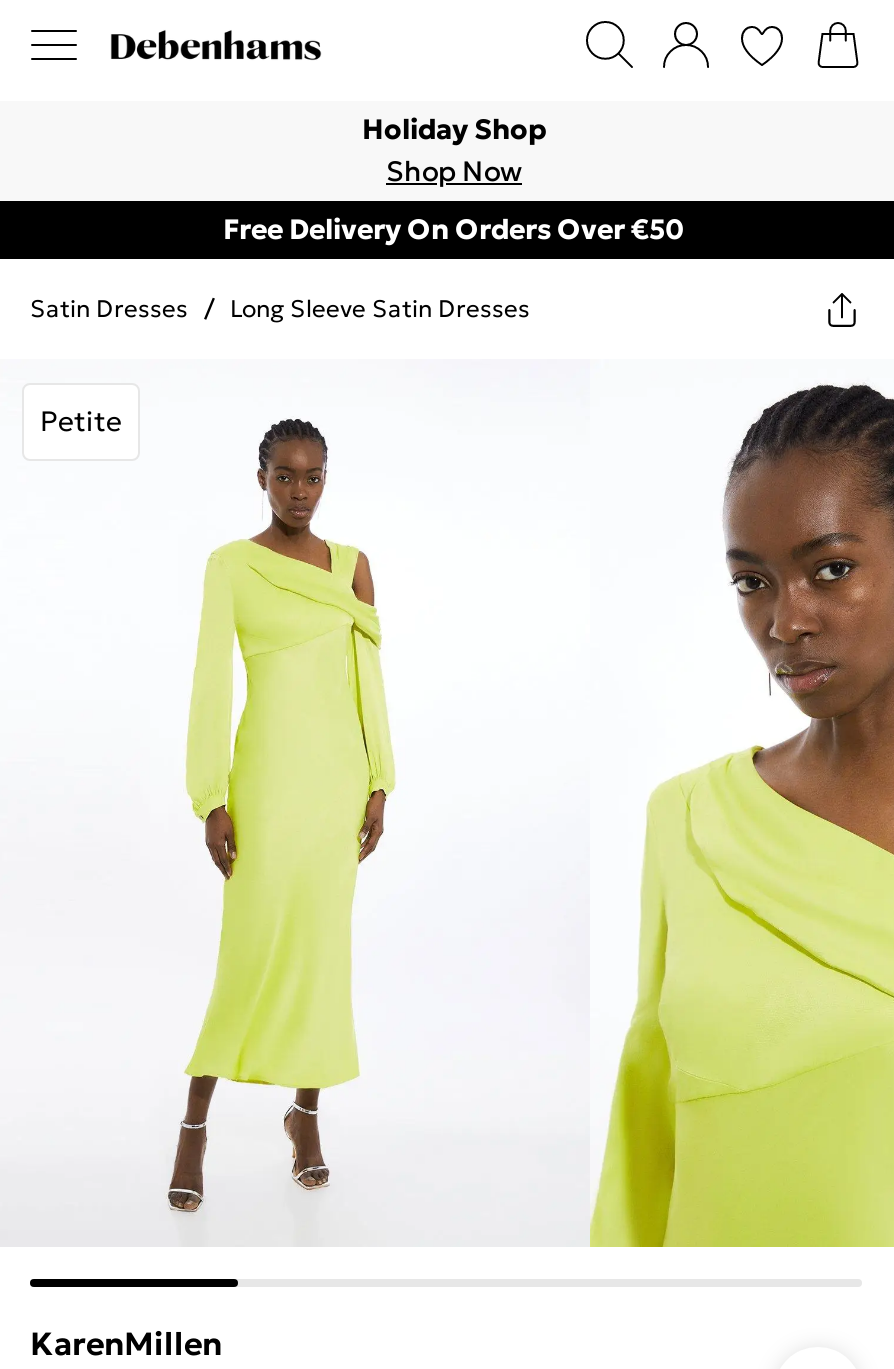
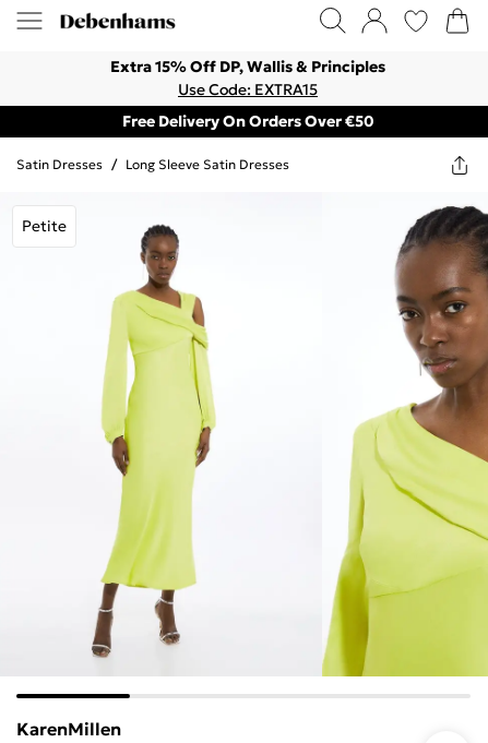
- Holiday Shop
- Shop Now
+ Extra 15% Off DP, Wallis & Principles
+ Use Code: EXTRA15
